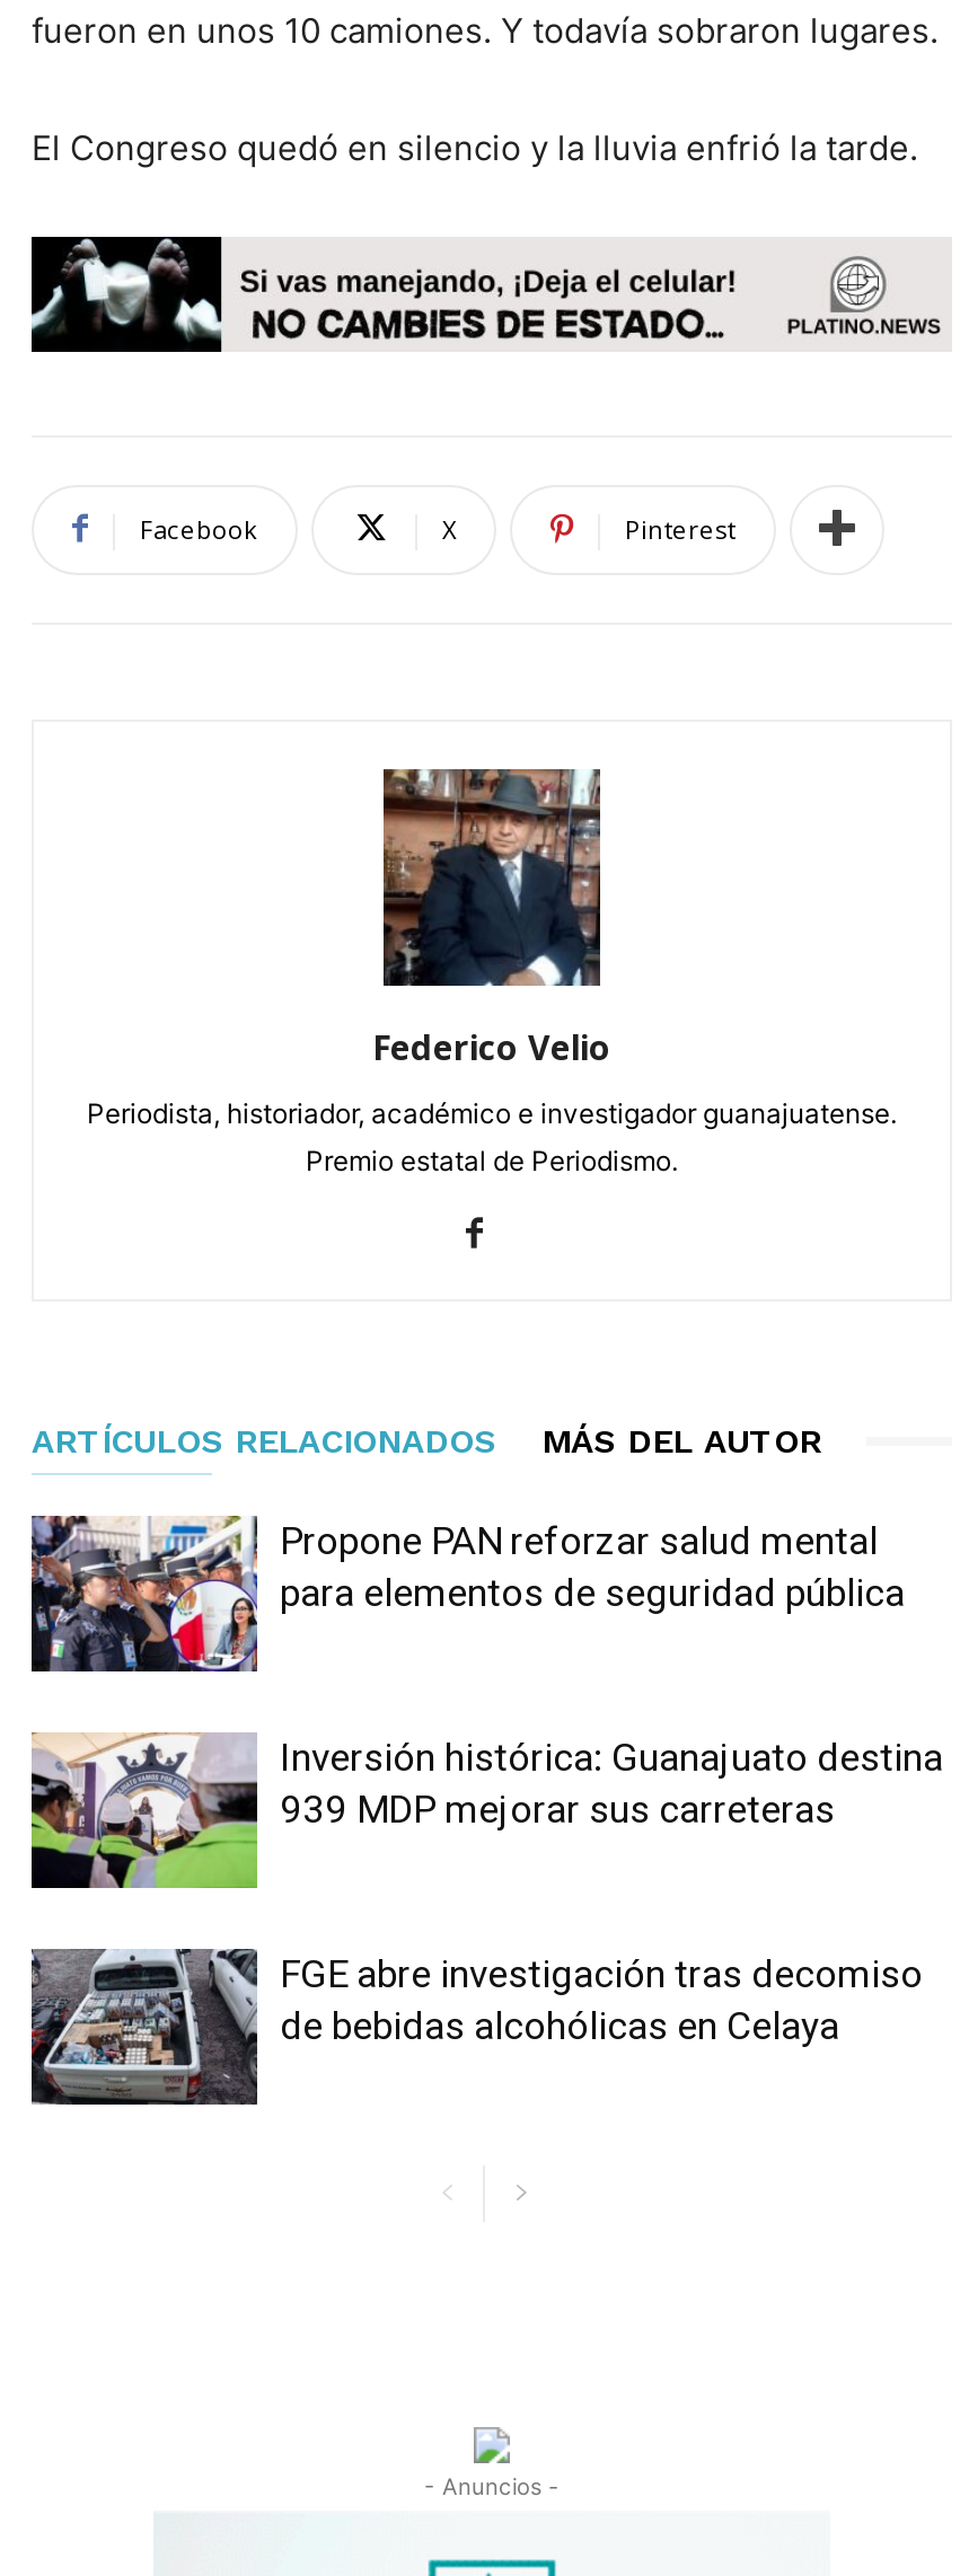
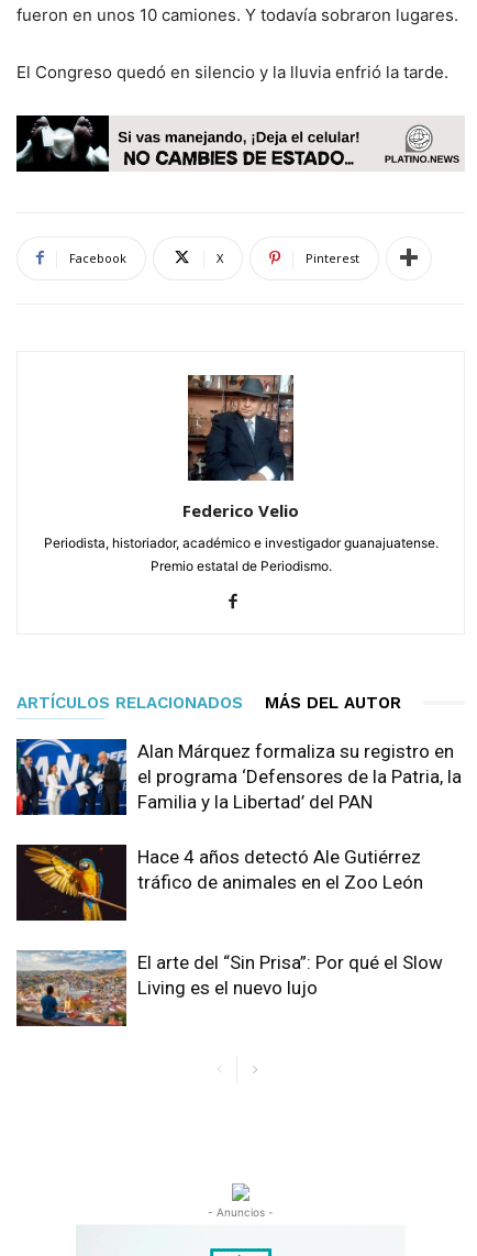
- [image]
- Propone PAN reforzar salud mental
- para elementos de seguridad pública
+ [image]
+ Alan Márquez formaliza su registro en
+ el programa ‘Defensores de la Patria, la
+ Familia y la Libertad’ del PAN

- [image]
- Inversión histórica: Guanajuato destina
- 939 MDP mejorar sus carreteras
+ [image]
+ Hace 4 años detectó Ale Gutiérrez
+ tráfico de animales en el Zoo León

- [image]
- FGE abre investigación tras decomiso
- de bebidas alcohólicas en Celaya
+ [image]
+ El arte del “Sin Prisa”: Por qué el Slow
+ Living es el nuevo lujo
